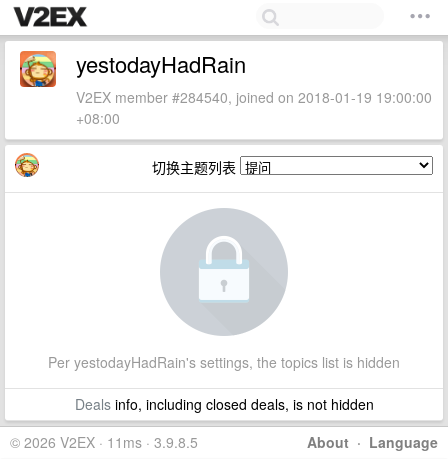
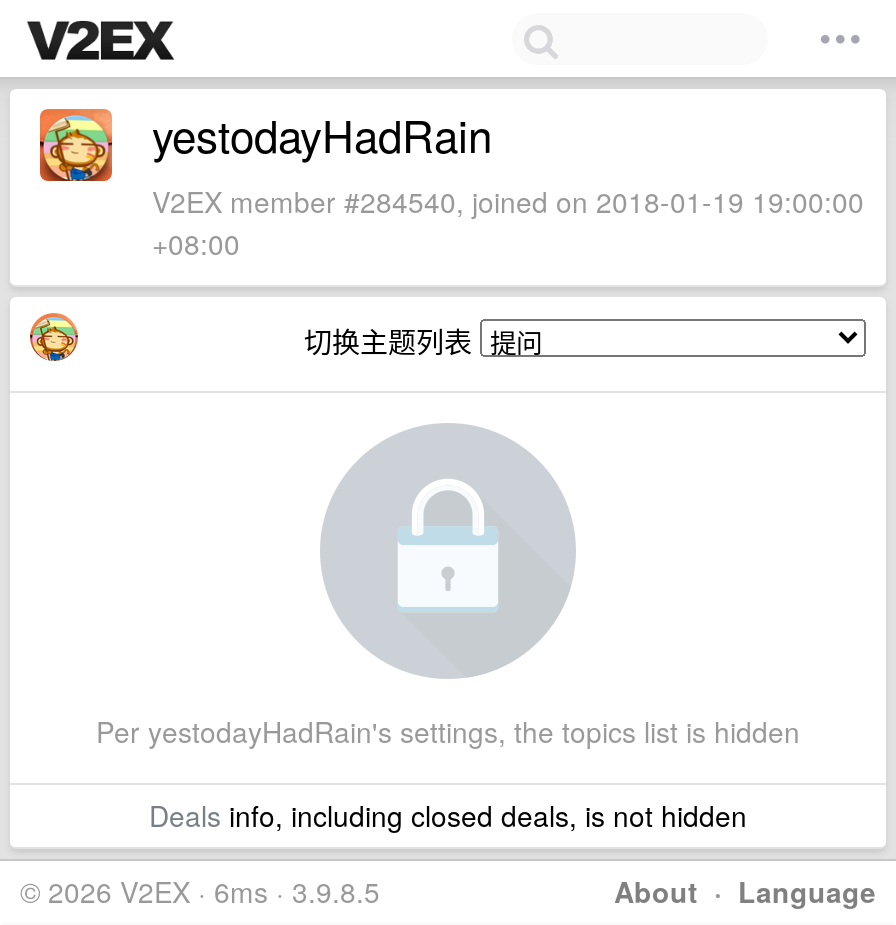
- © 2026 V2EX · 11ms · 3.9.8.5
+ © 2026 V2EX · 6ms · 3.9.8.5
